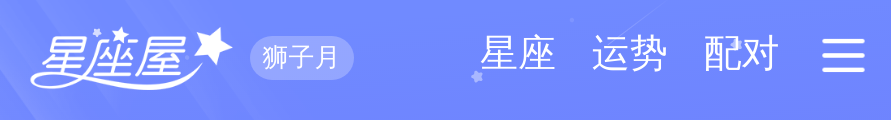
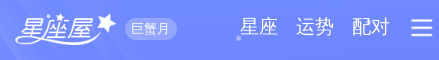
- 狮子月
+ 巨蟹月
